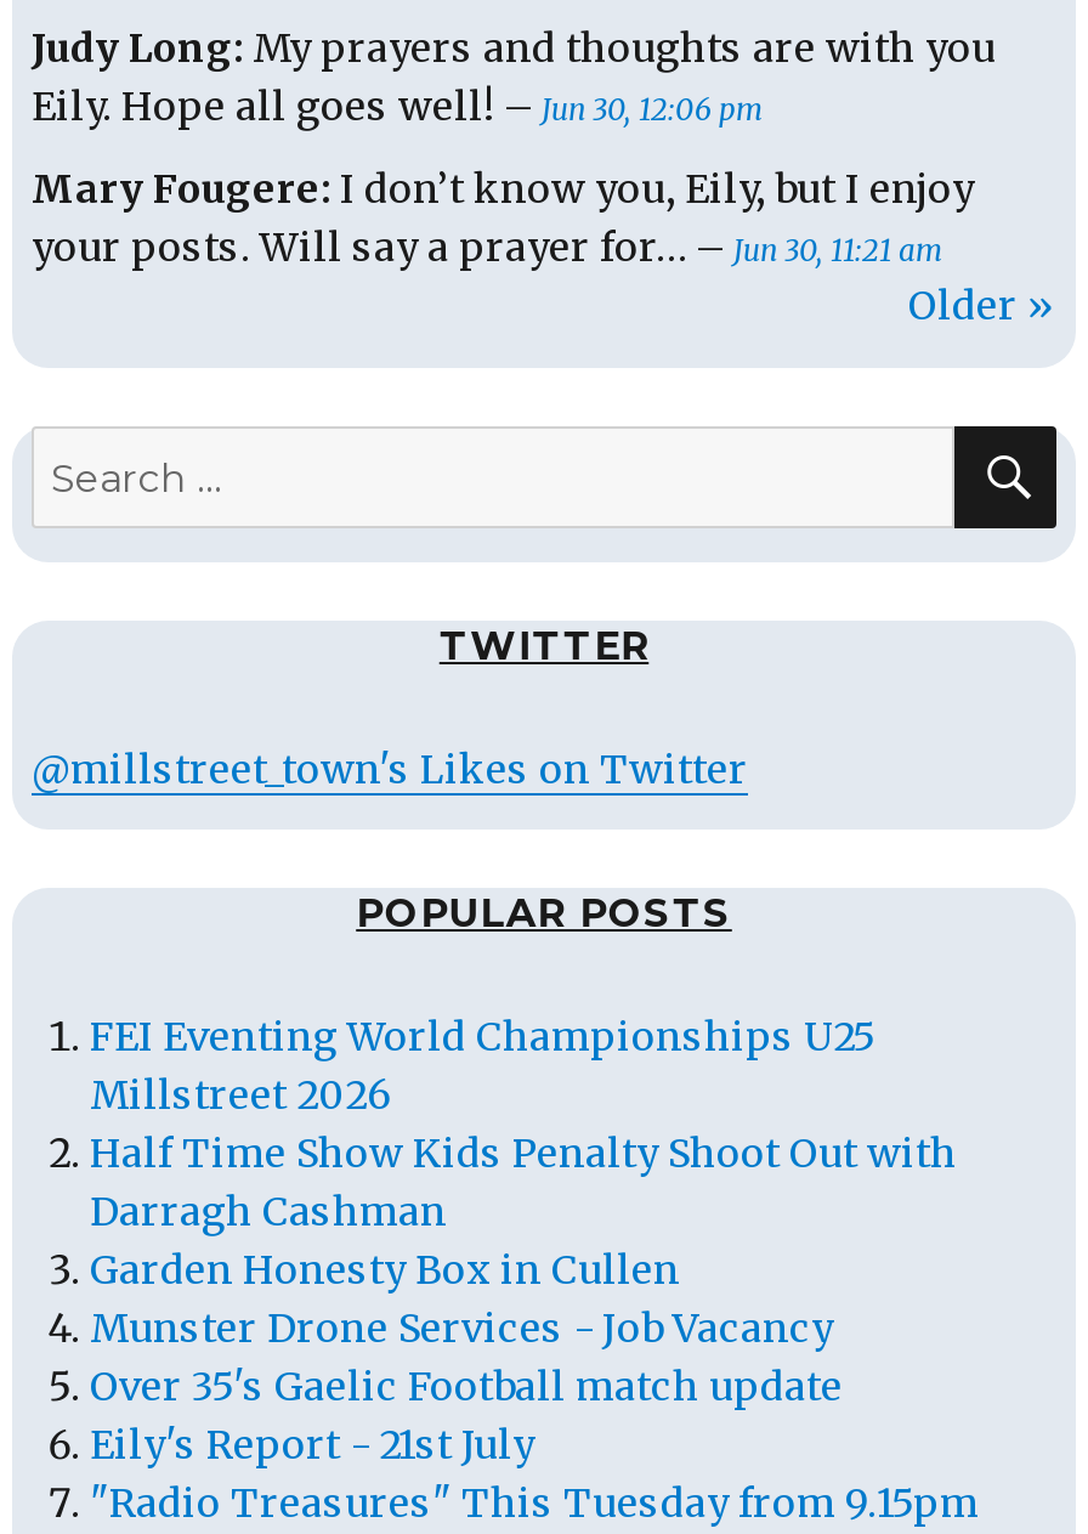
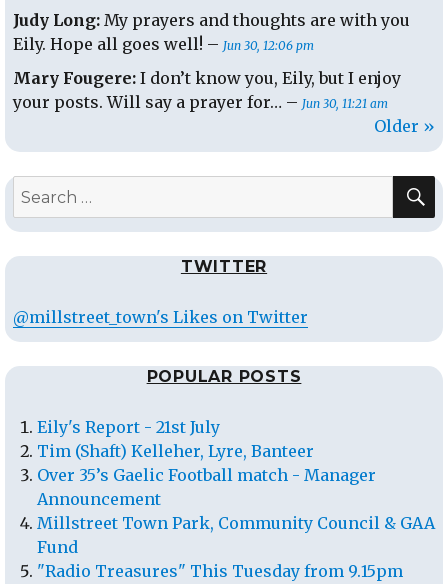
- FEI Eventing World Championships U25
- Millstreet 2026
- Half Time Show Kids Penalty Shoot Out with
- Darragh Cashman
- Garden Honesty Box in Cullen
- Munster Drone Services - Job Vacancy
- Over 35's Gaelic Football match update

moved up: Eily's Report - 21st July

+ Tim (Shaft) Kelleher, Lyre, Banteer
+ Over 35’s Gaelic Football match - Manager
+ Announcement
+ Millstreet Town Park, Community Council & GAA
+ Fund
